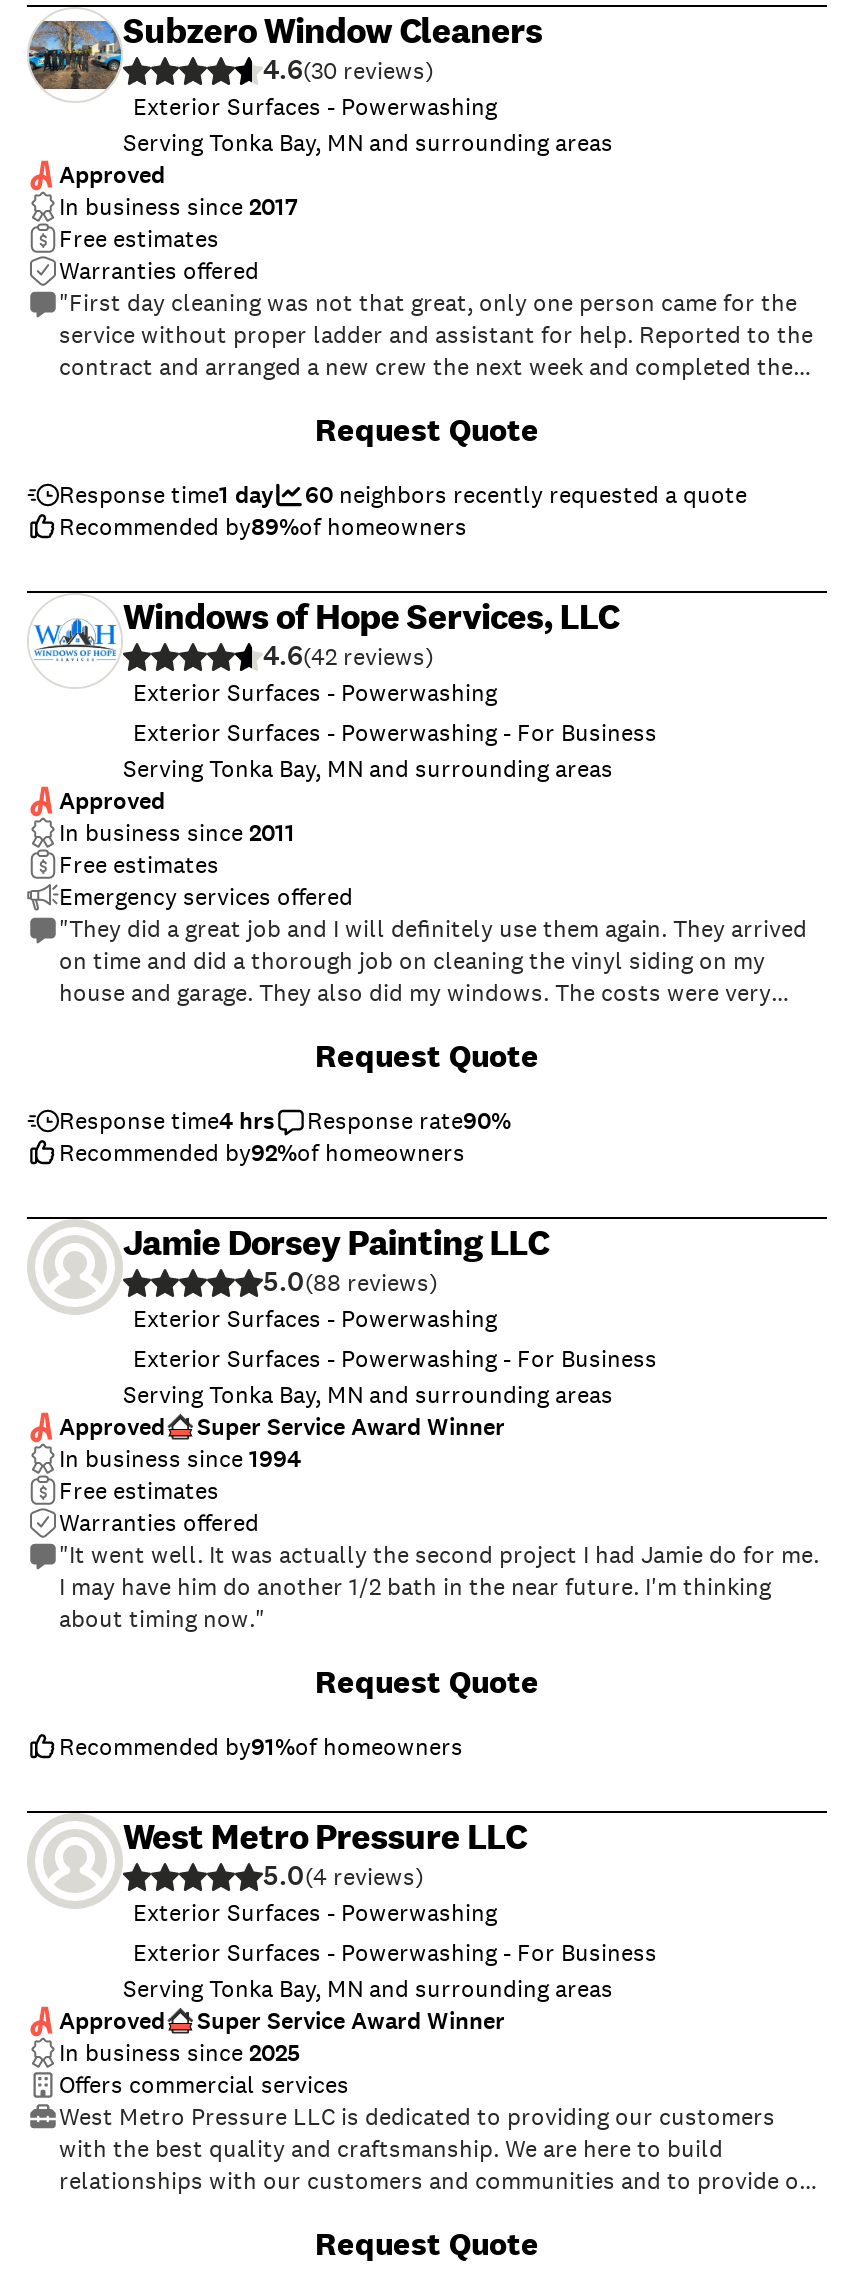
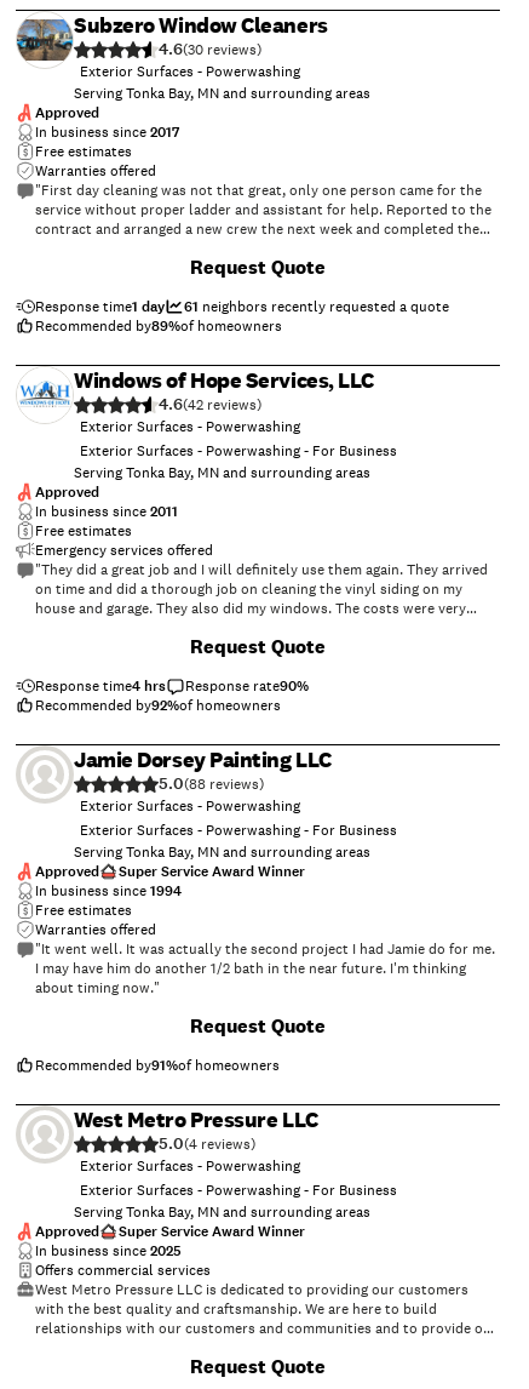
- 60 neighbors recently requested a quote
+ 61 neighbors recently requested a quote
